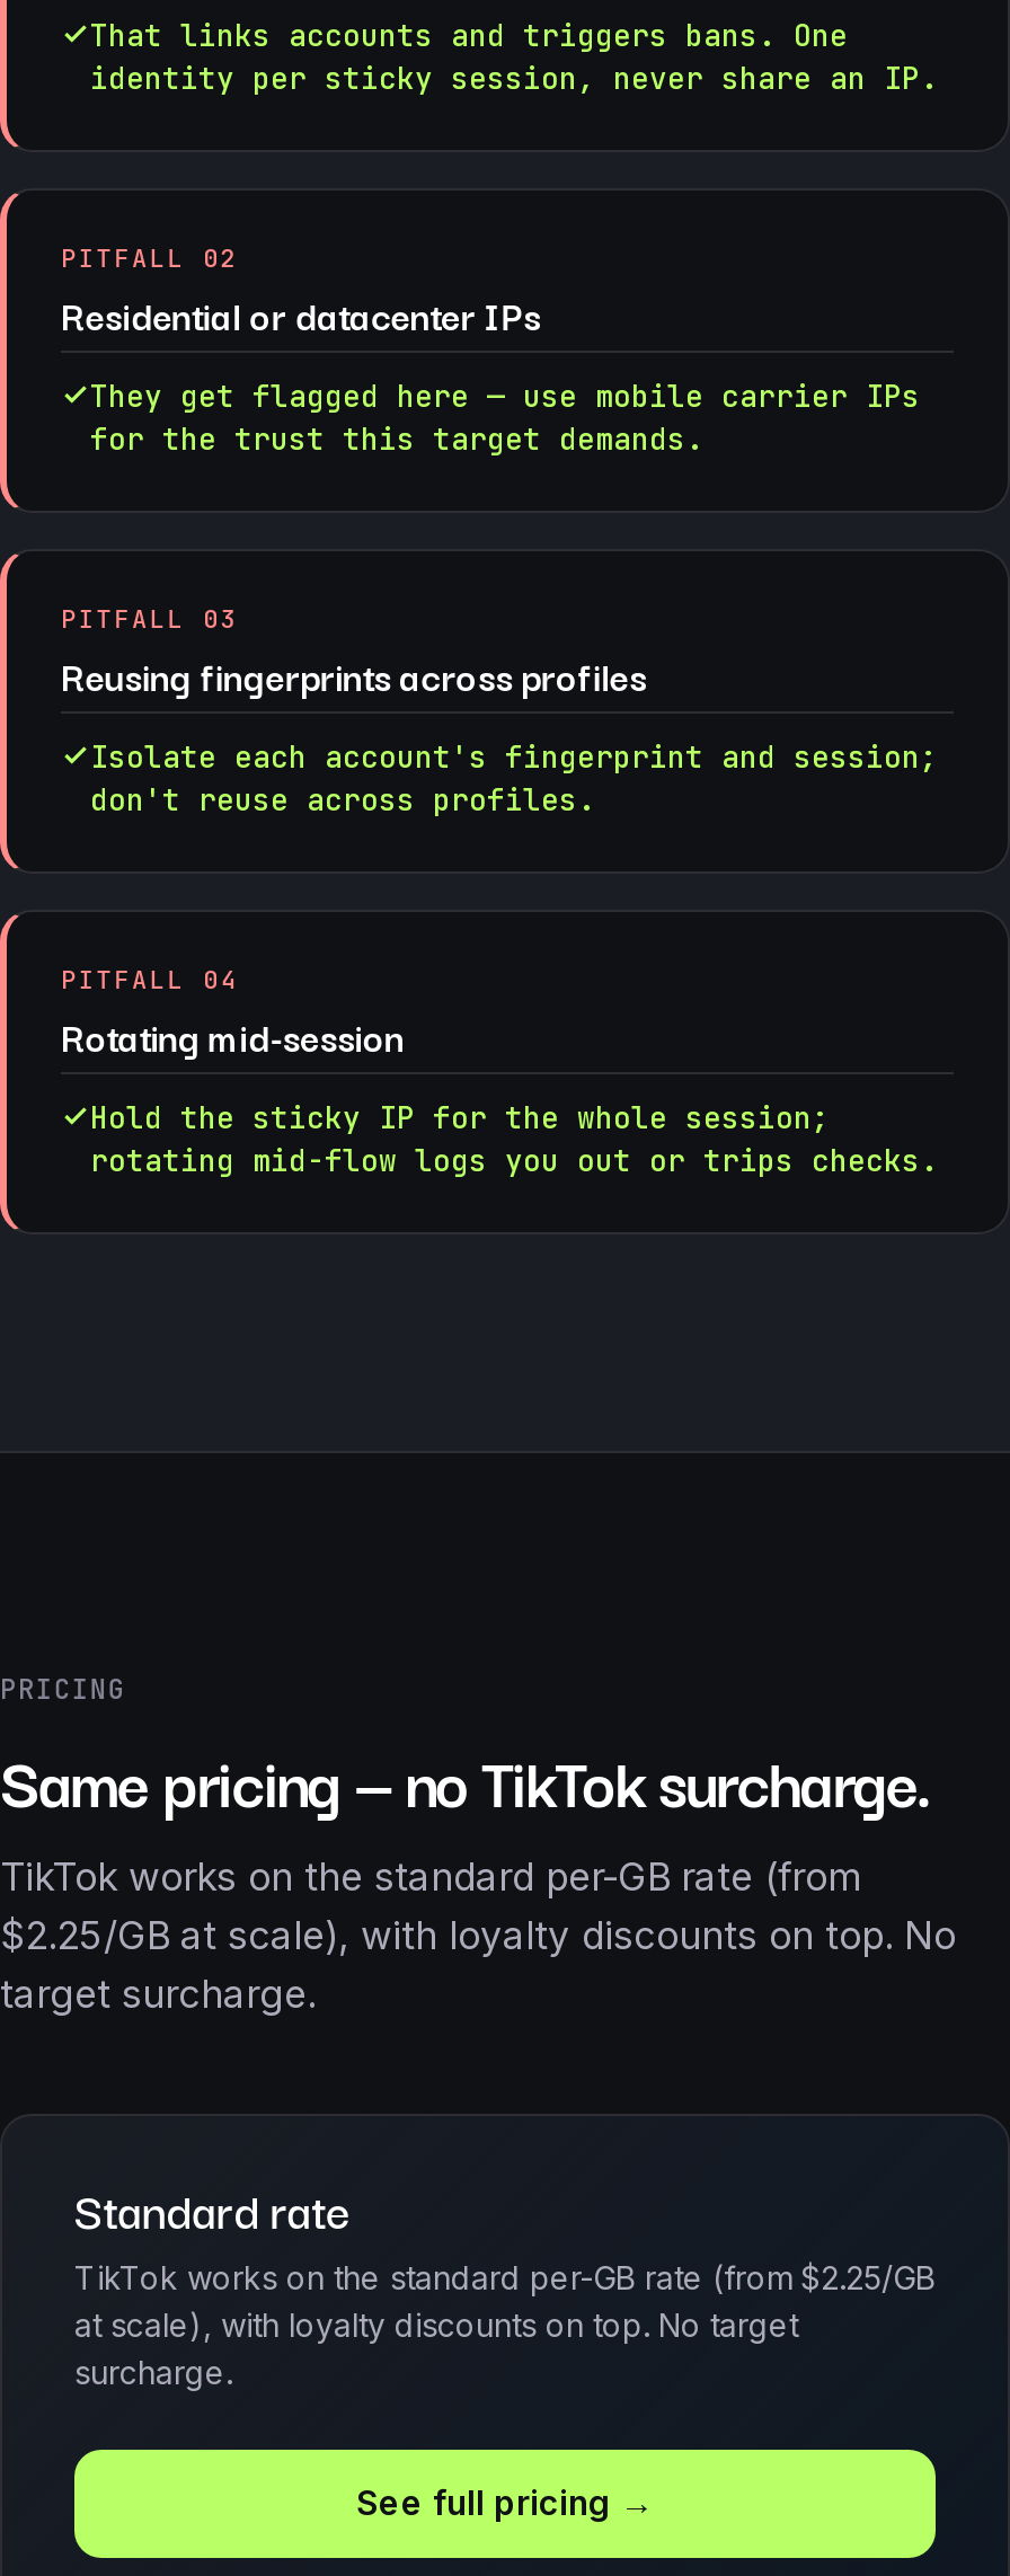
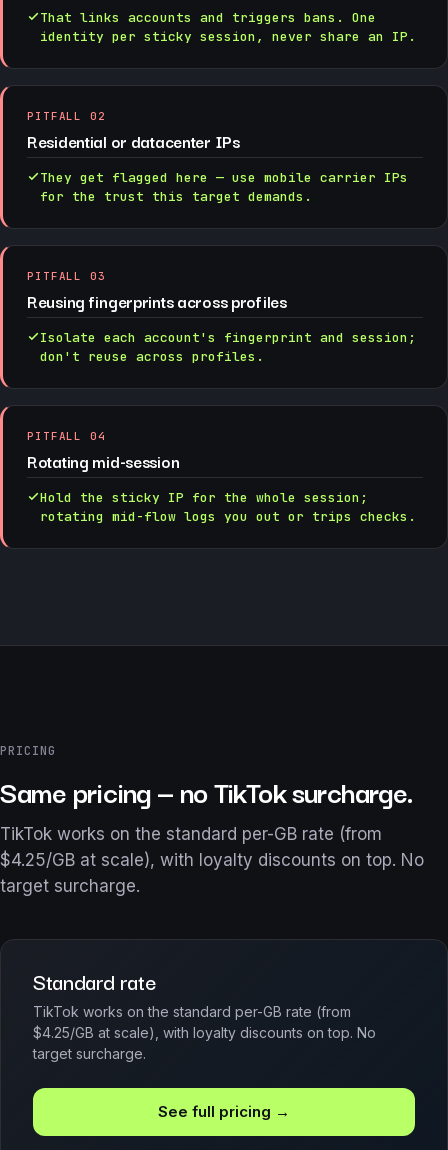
- $2.25/GB at scale), with loyalty discounts on top. No
+ $4.25/GB at scale), with loyalty discounts on top. No

- TikTok works on the standard per-GB rate (from $2.25/GB
- at scale), with loyalty discounts on top. No target
- surcharge.
+ TikTok works on the standard per-GB rate (from
+ $4.25/GB at scale), with loyalty discounts on top. No
+ target surcharge.
